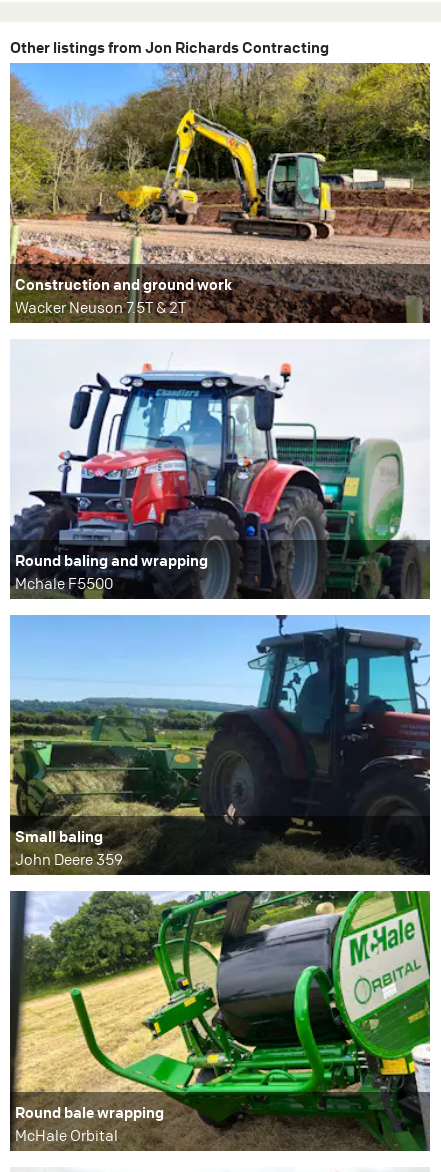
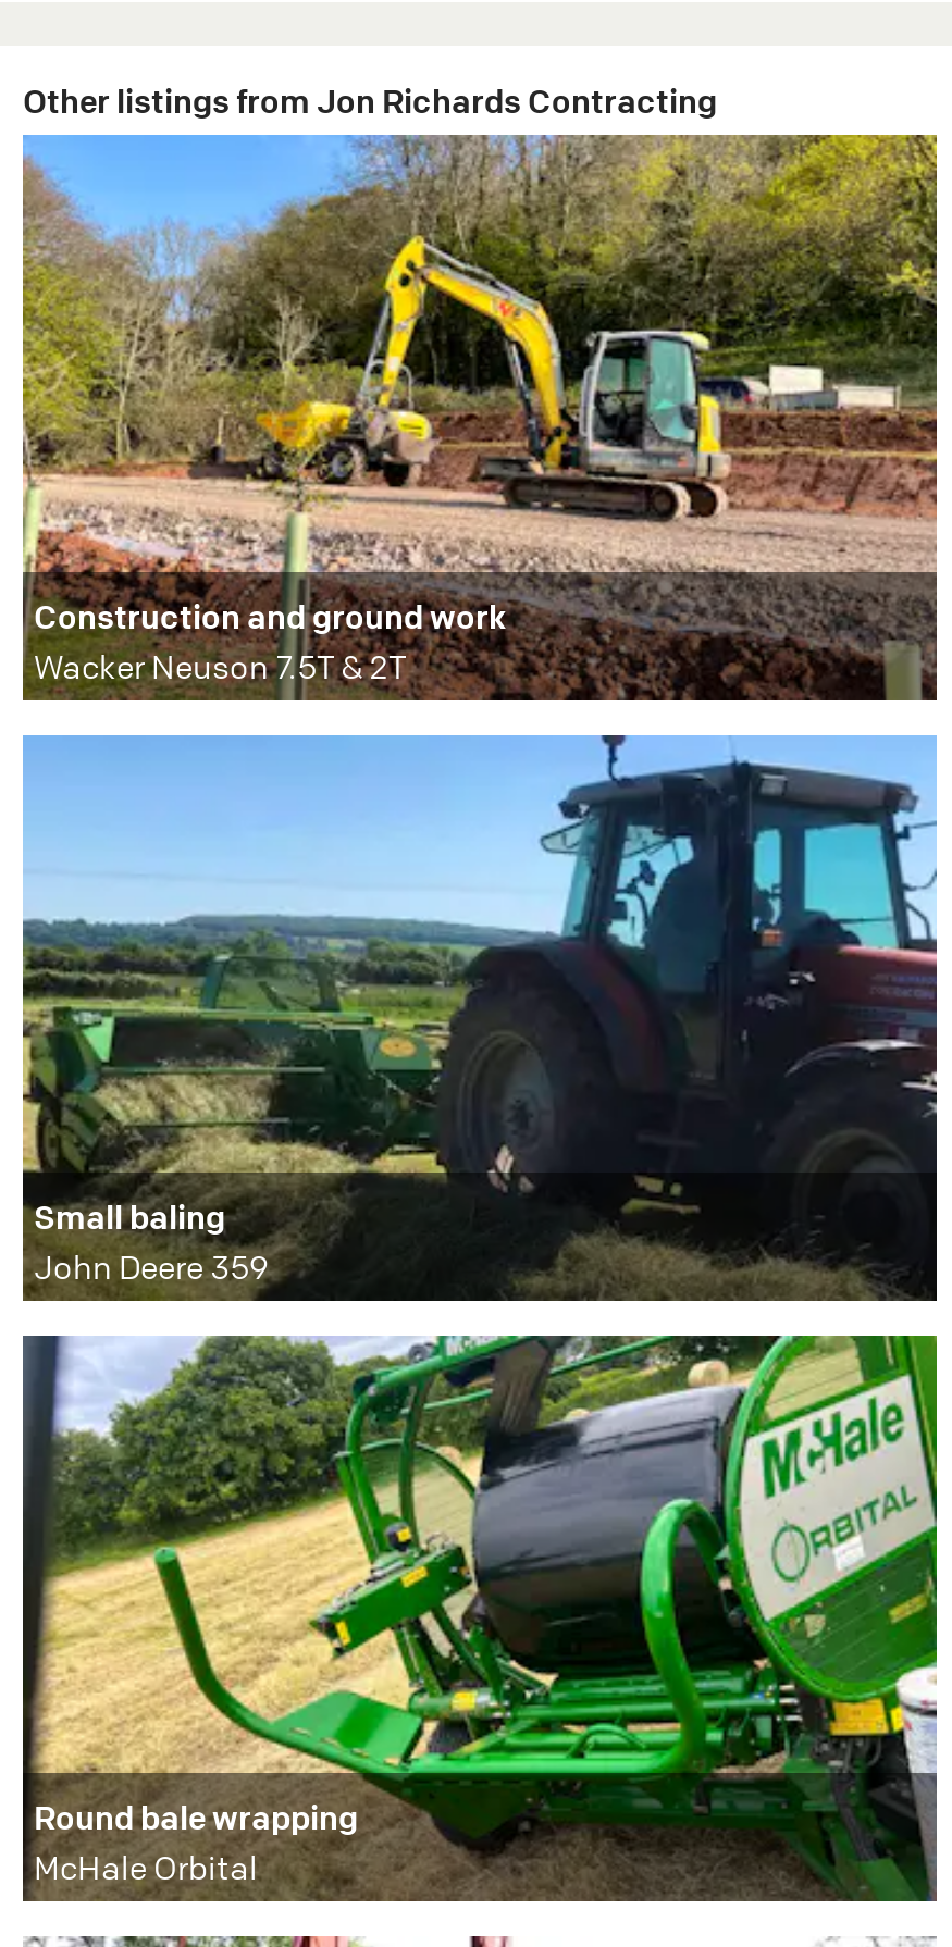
- [image]
- Round baling and wrapping
- Mchale F5500
